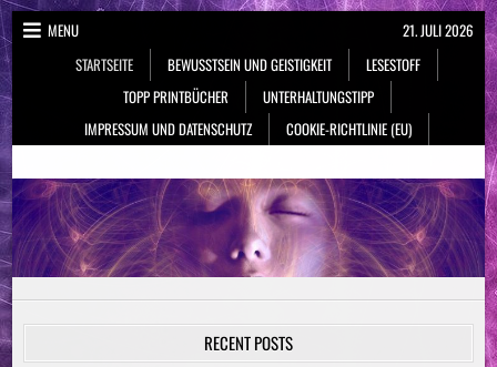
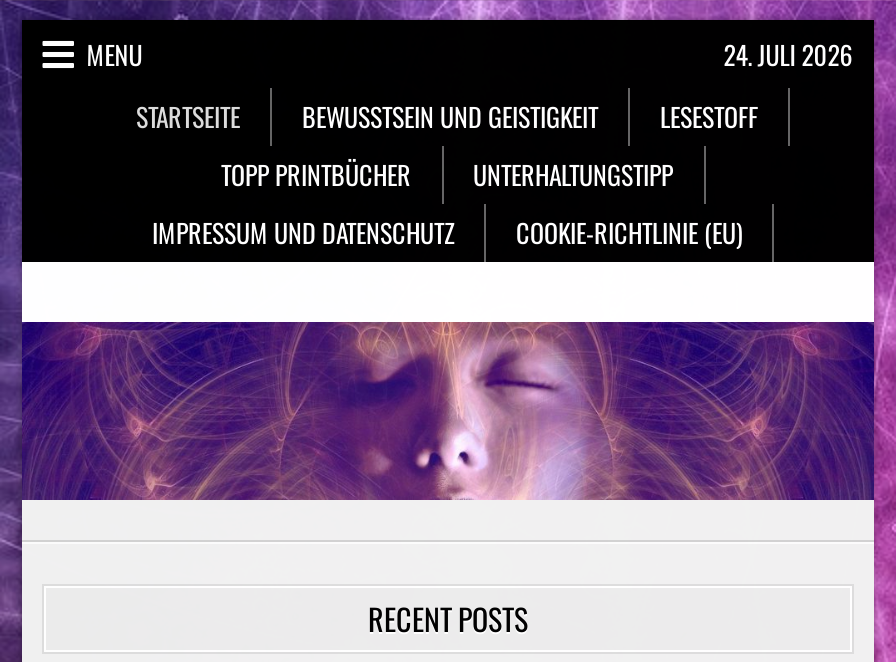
- 21. JULI 2026
+ 24. JULI 2026
